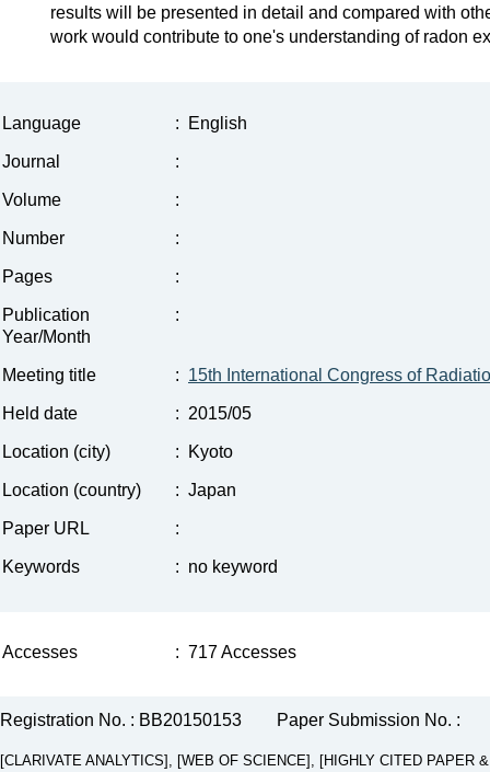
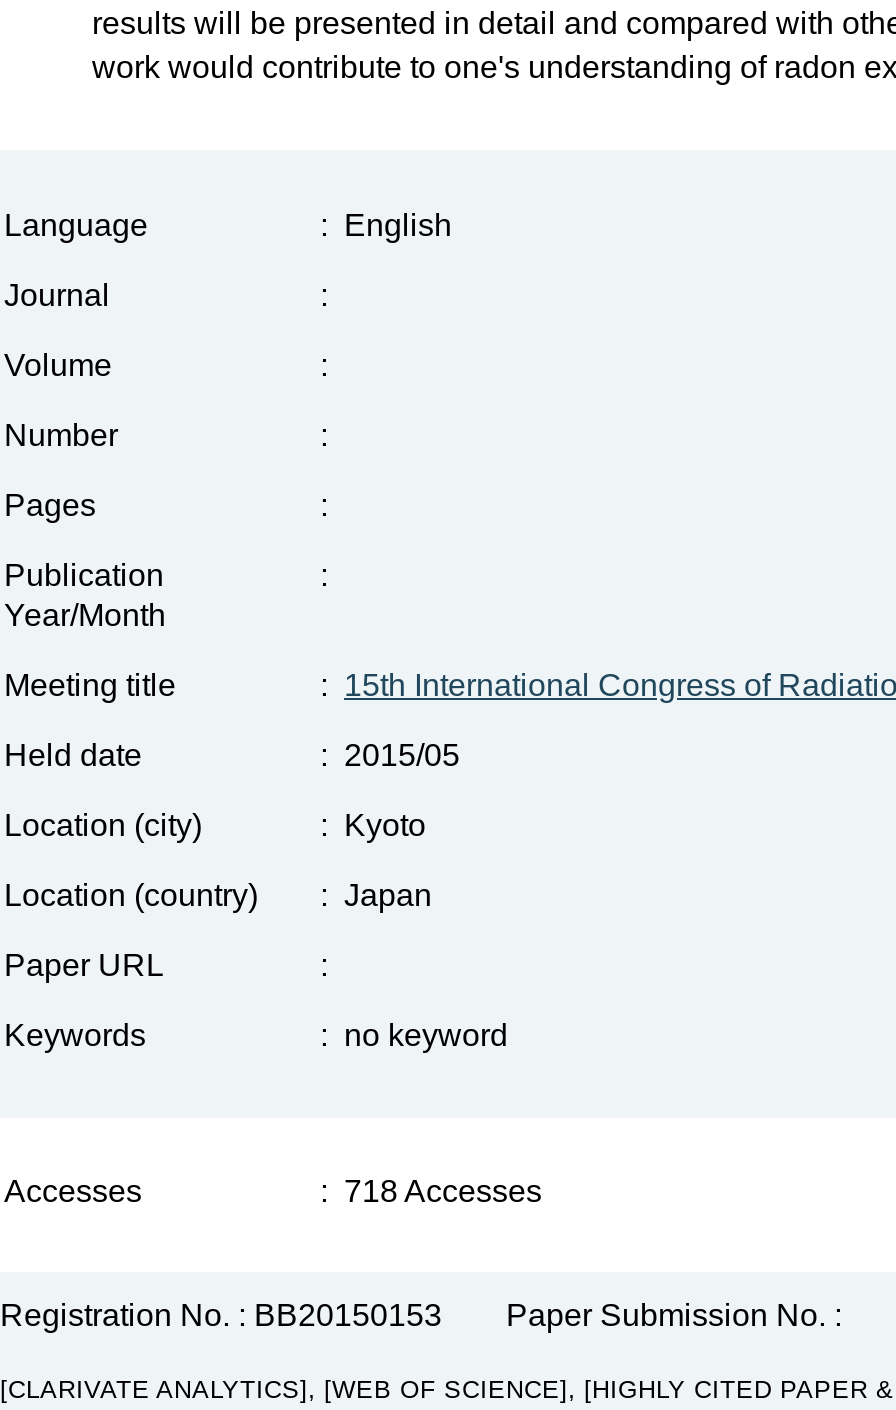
- : 717 Accesses
+ : 718 Accesses
